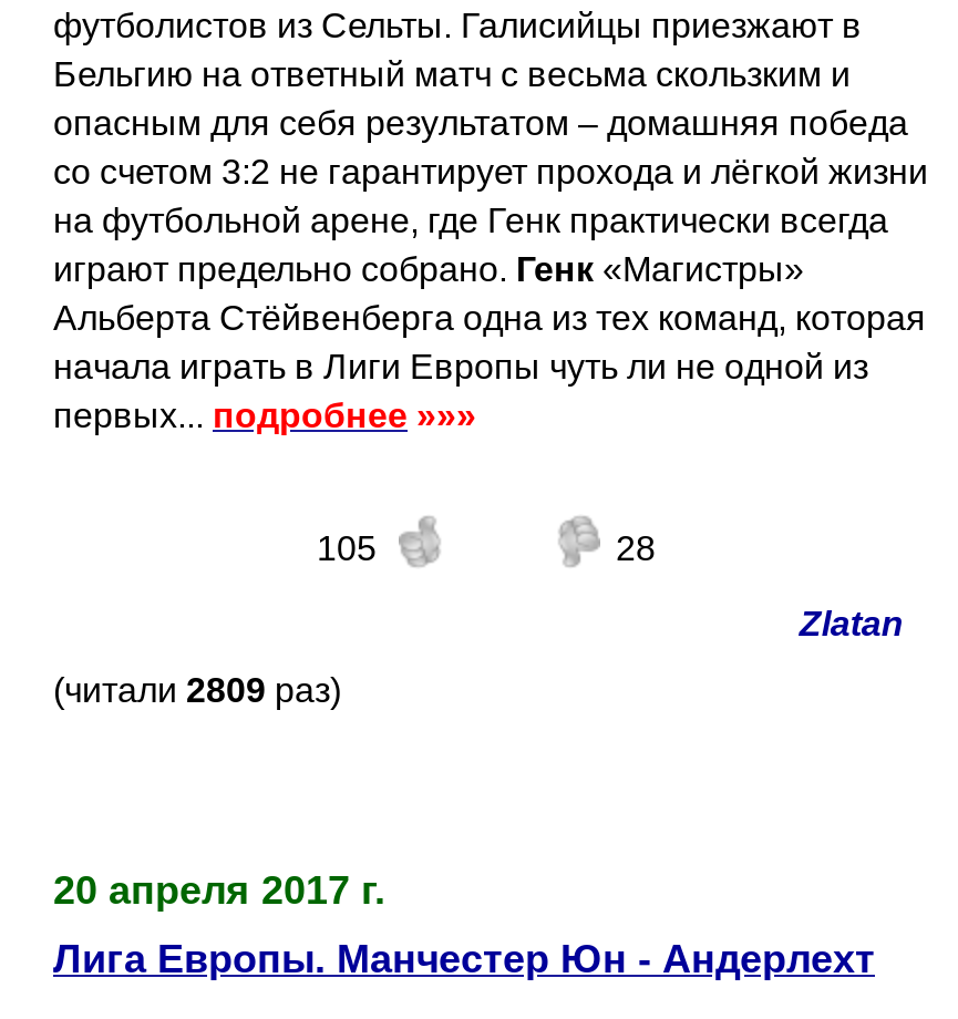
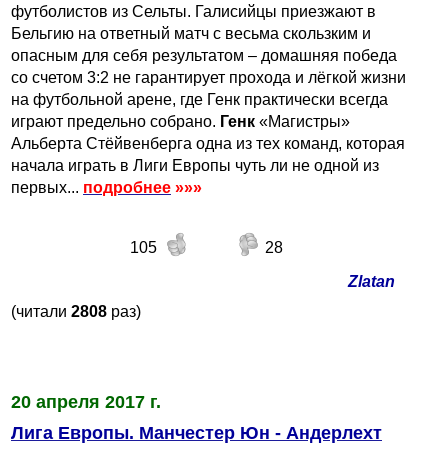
- (читали 2809 раз)
+ (читали 2808 раз)
